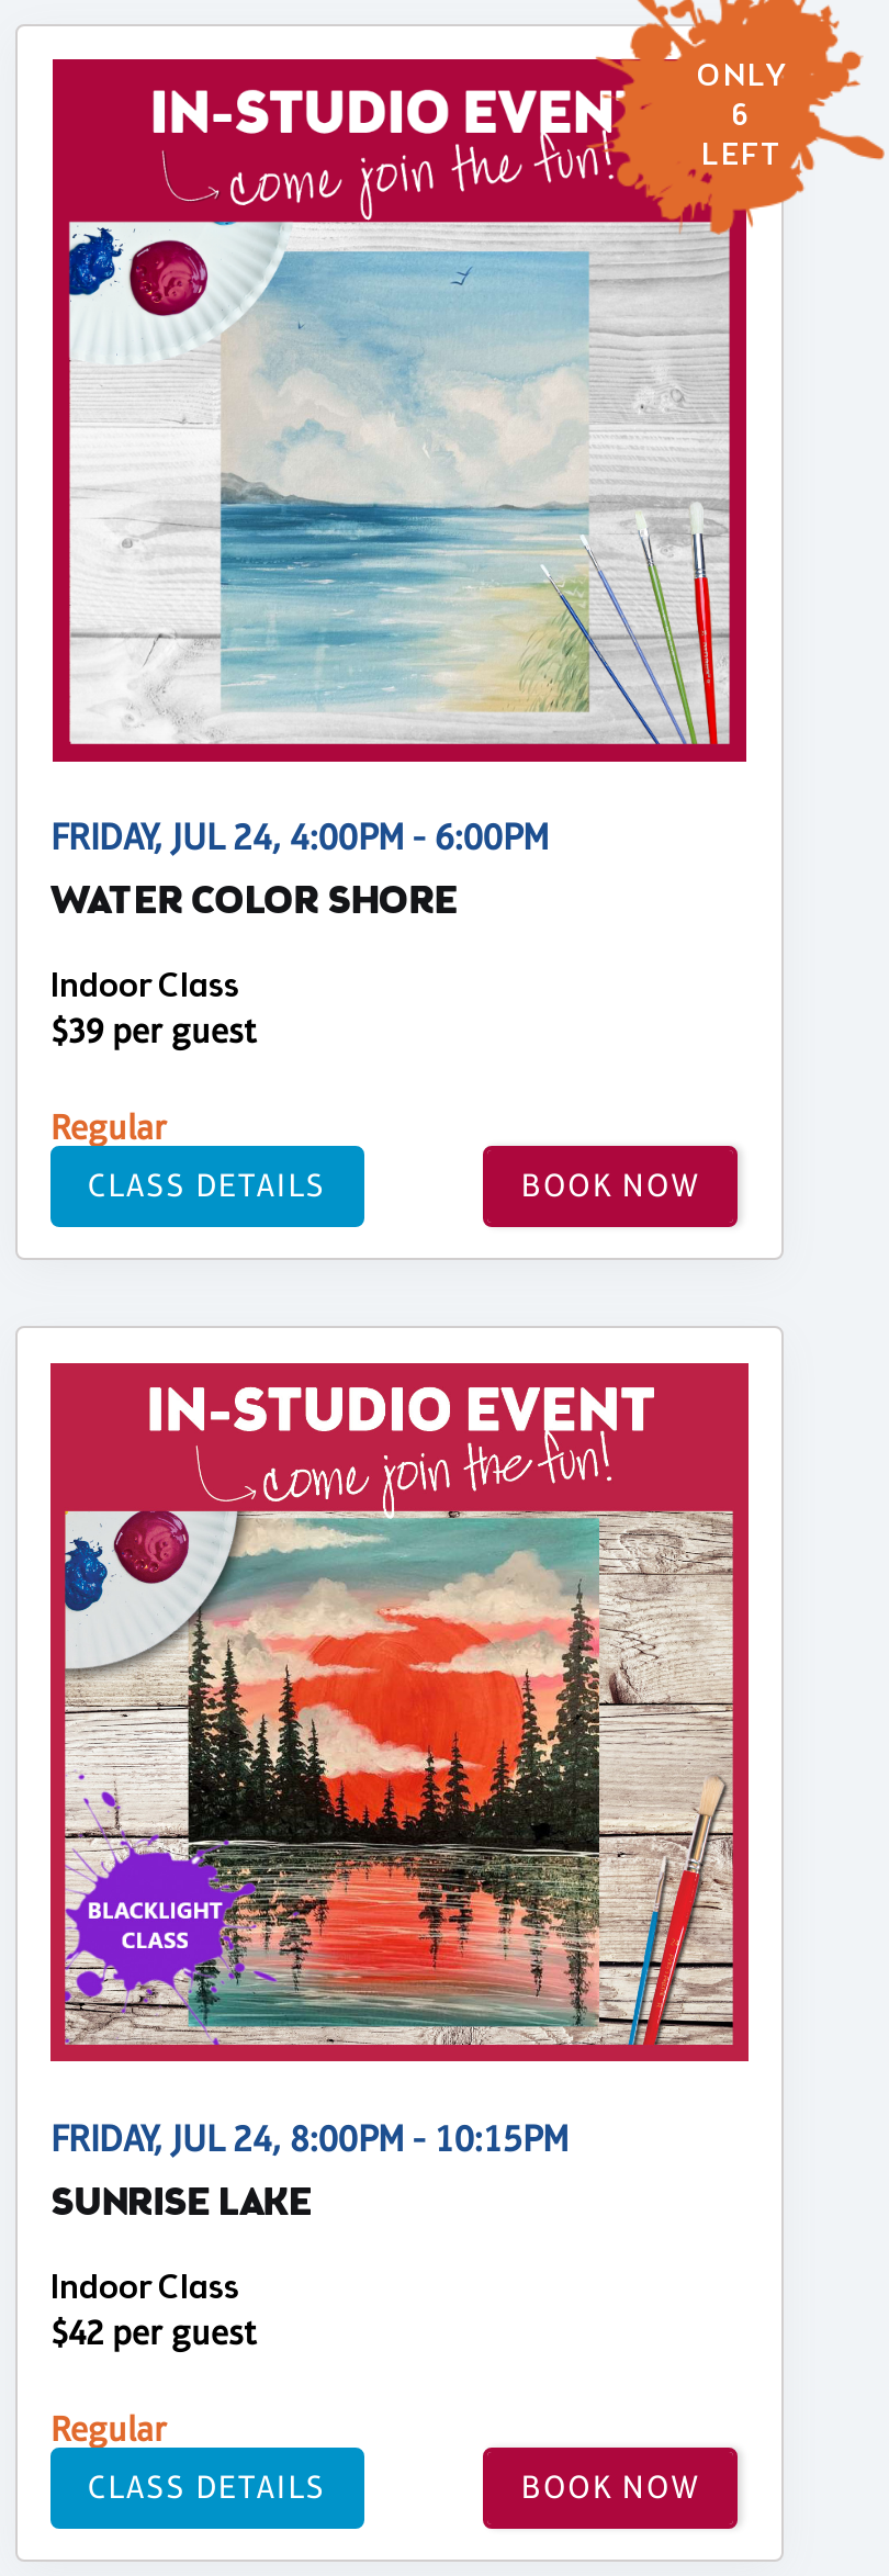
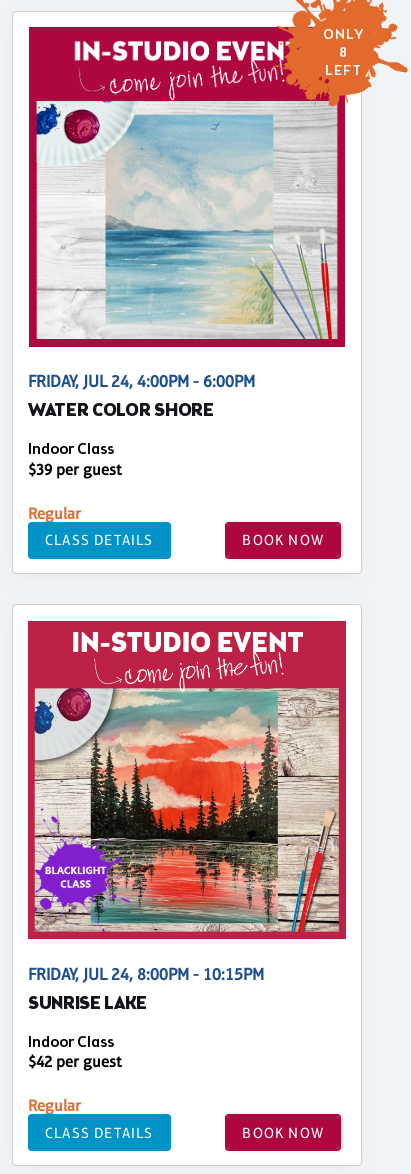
- 6
+ 8
